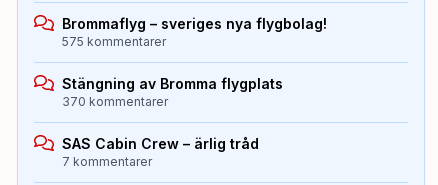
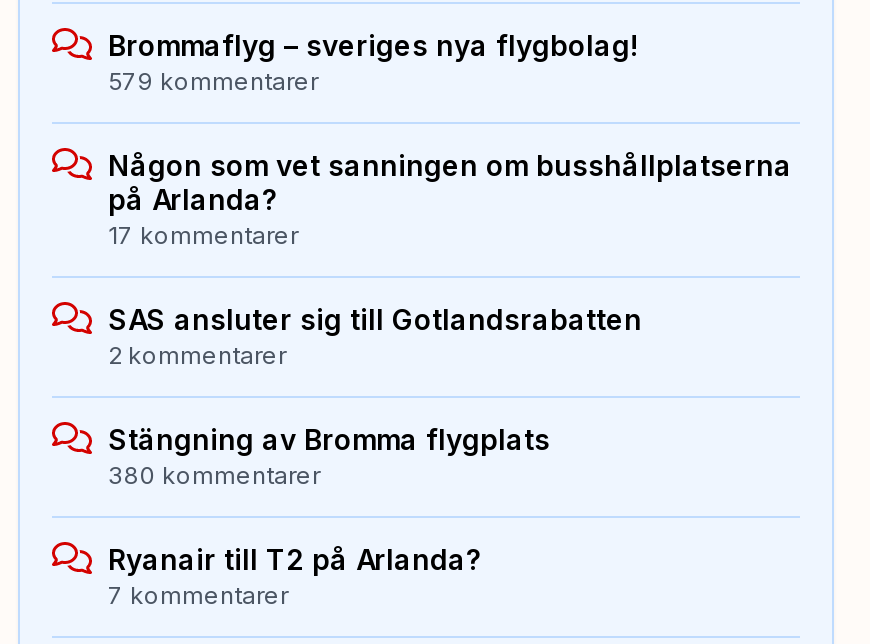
- 575 kommentarer
+ 579 kommentarer
+ Någon som vet sanningen om busshållplatserna
+ på Arlanda?
+ 17 kommentarer
+ SAS ansluter sig till Gotlandsrabatten
+ 2 kommentarer

- 370 kommentarer
+ 380 kommentarer

- SAS Cabin Crew – ärlig tråd
+ Ryanair till T2 på Arlanda?
